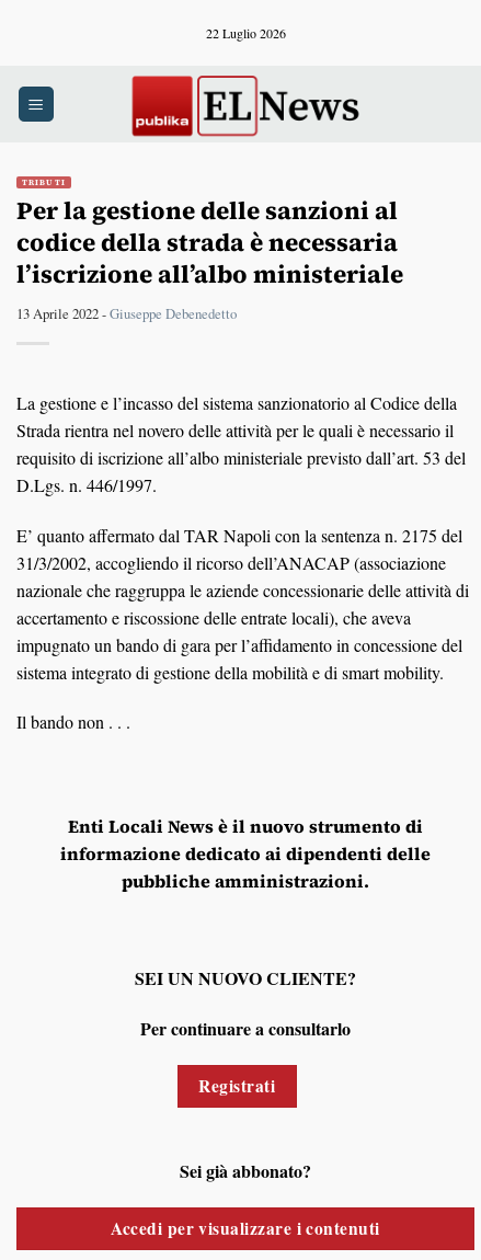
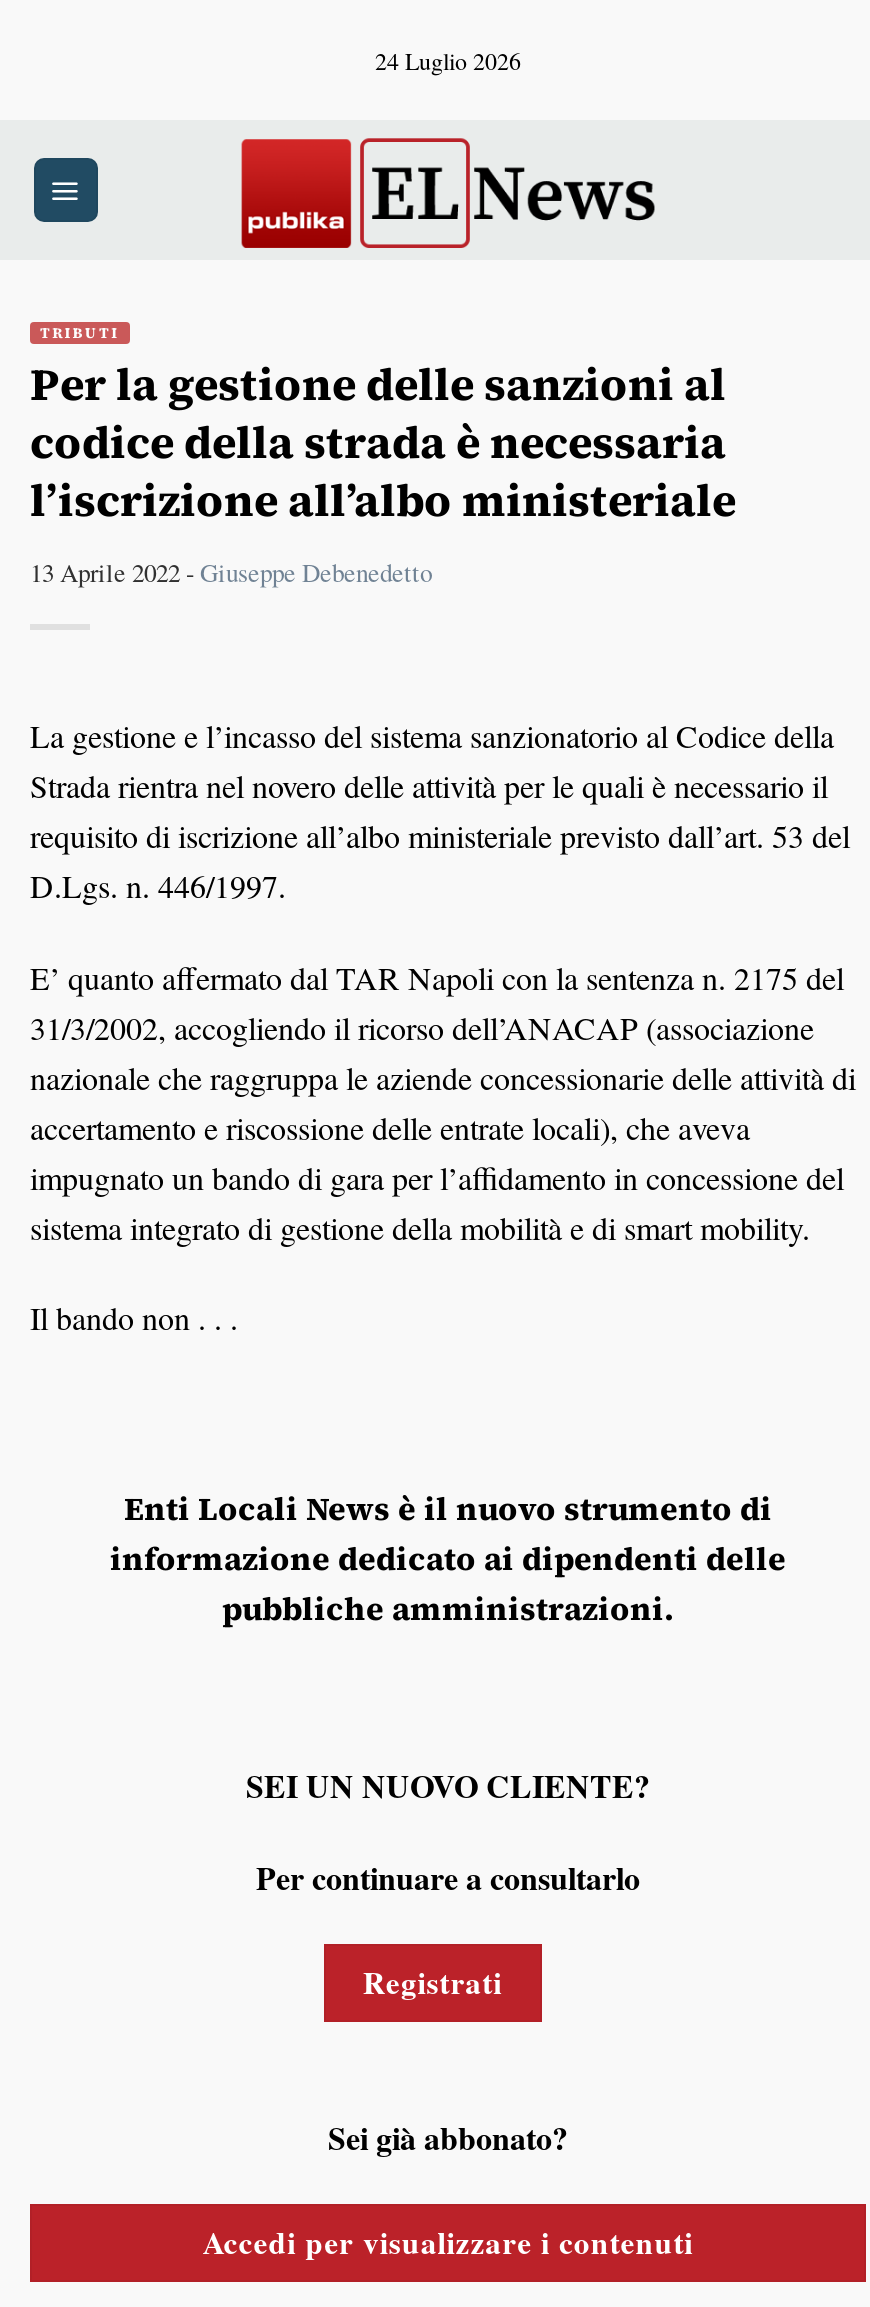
- 22 Luglio 2026
+ 24 Luglio 2026
